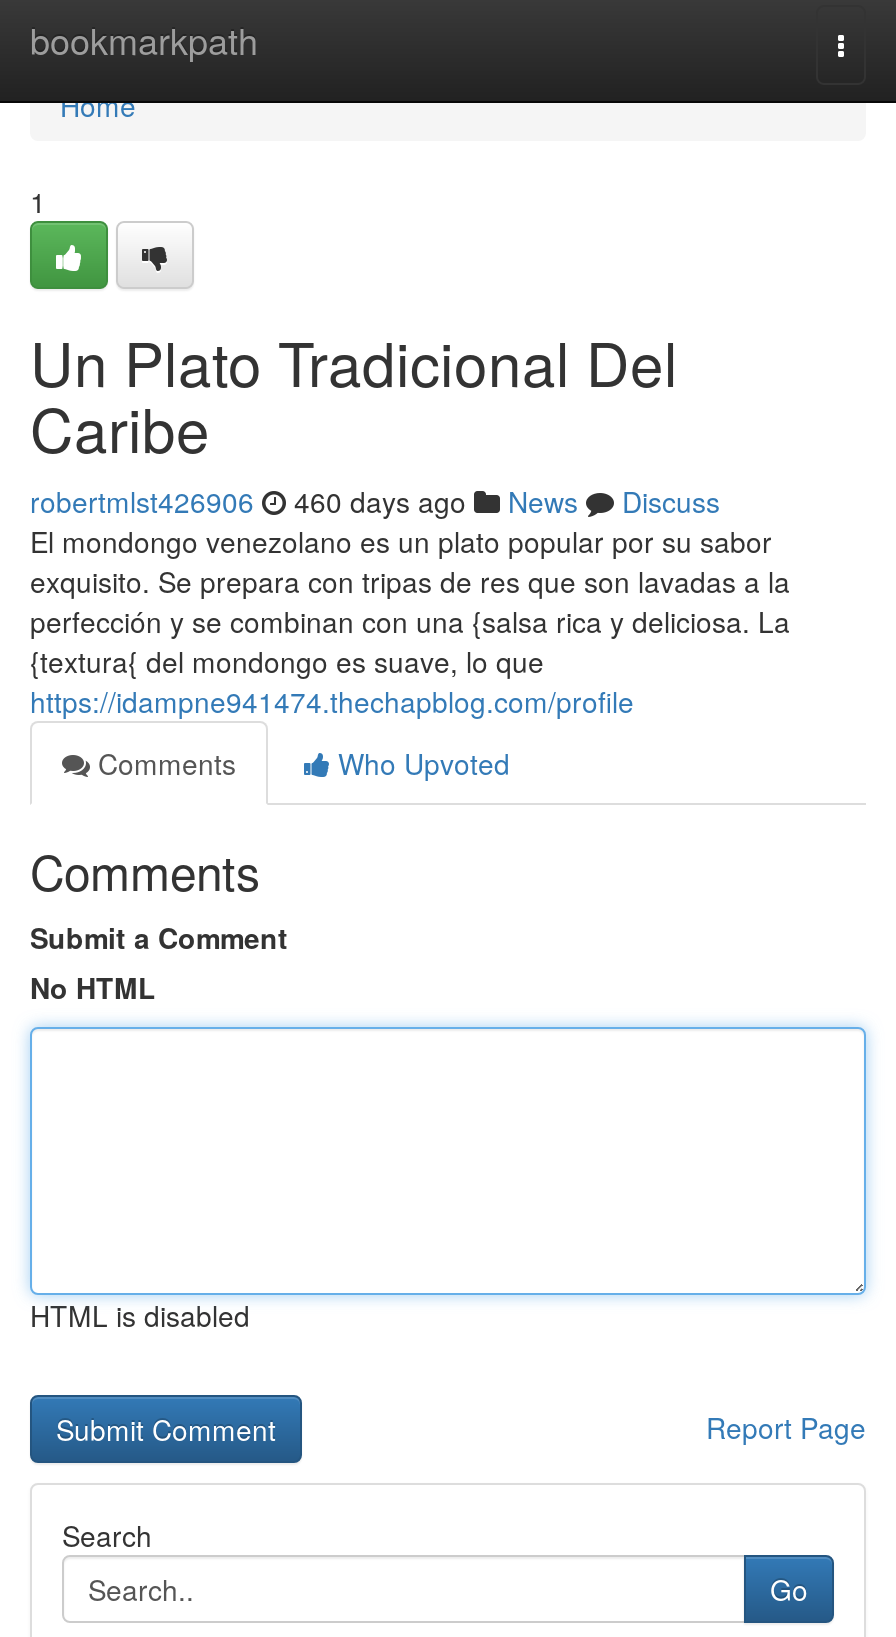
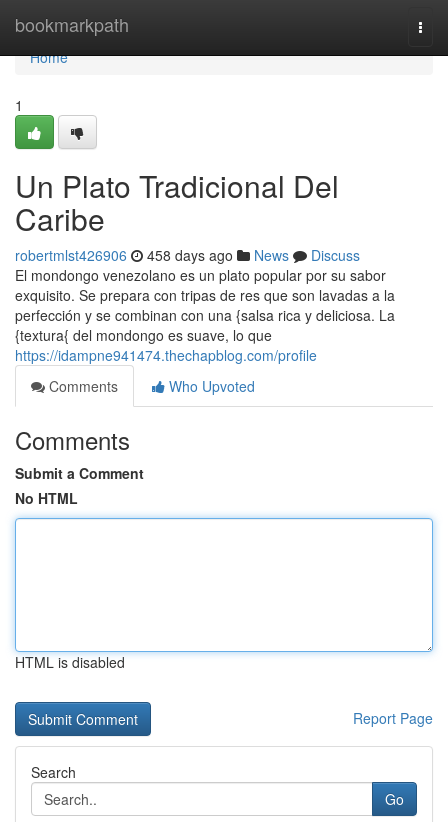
- robertmlst426906 460 days ago News Discuss
+ robertmlst426906 458 days ago News Discuss
